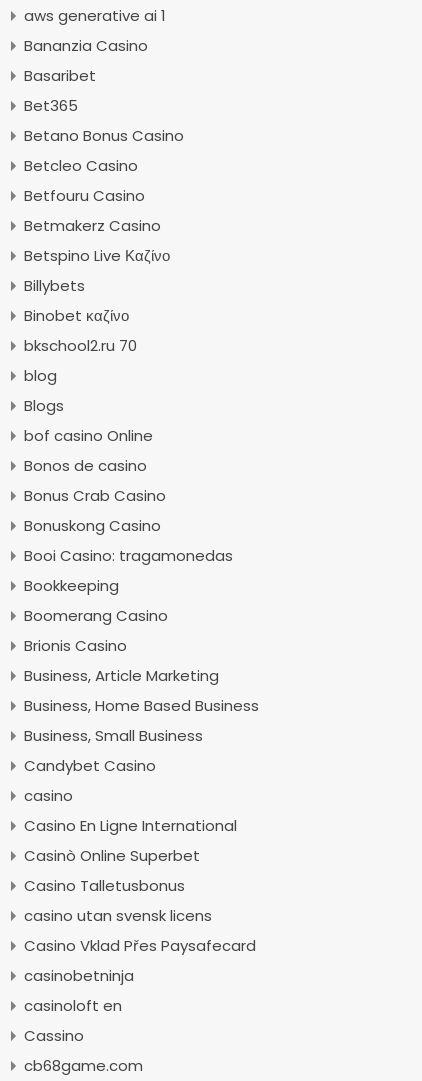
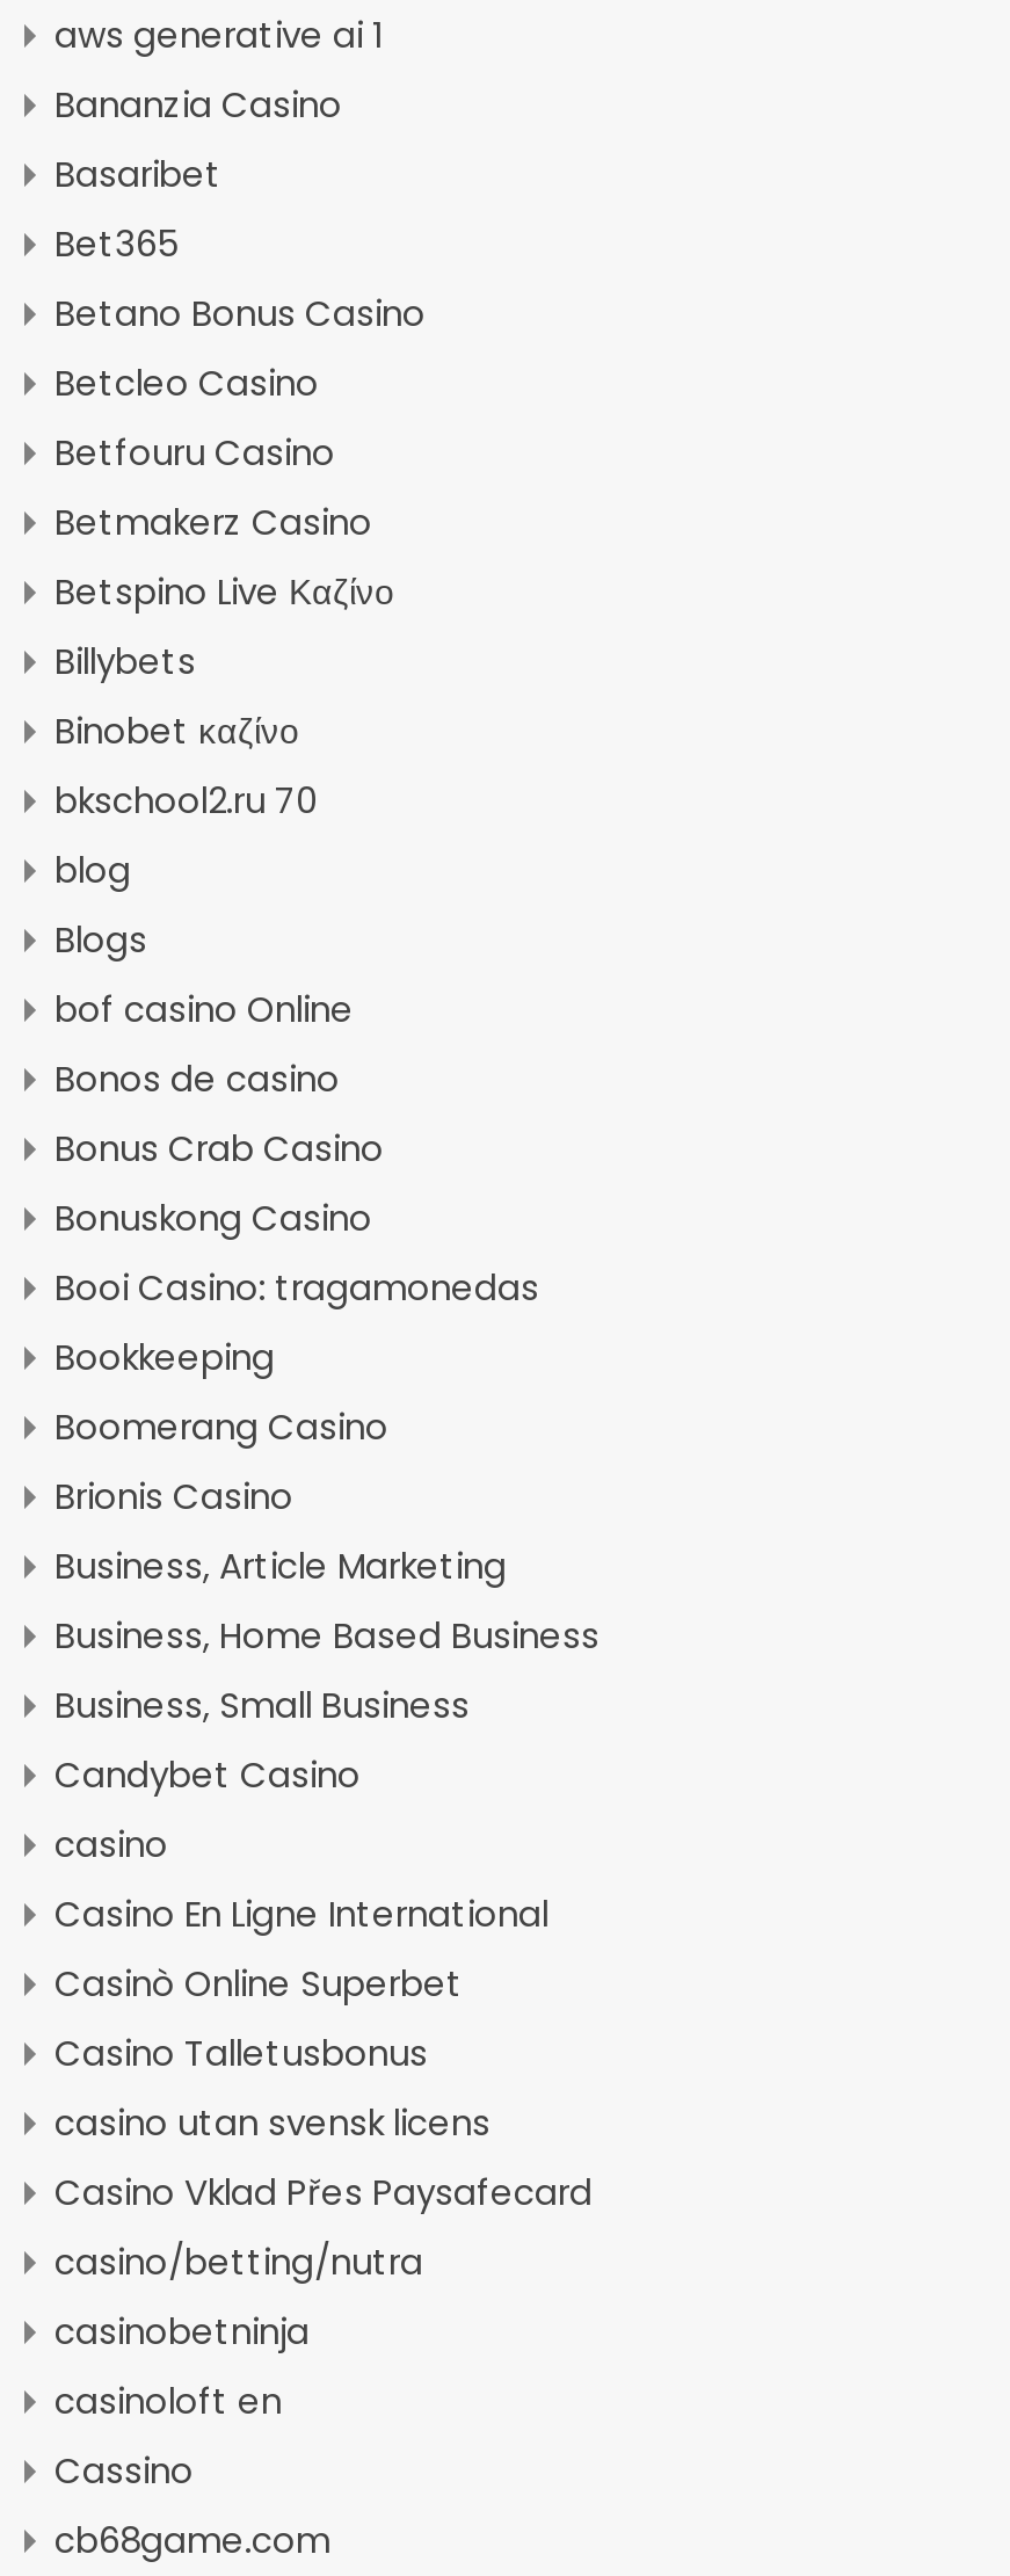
+ casino/betting/nutra
